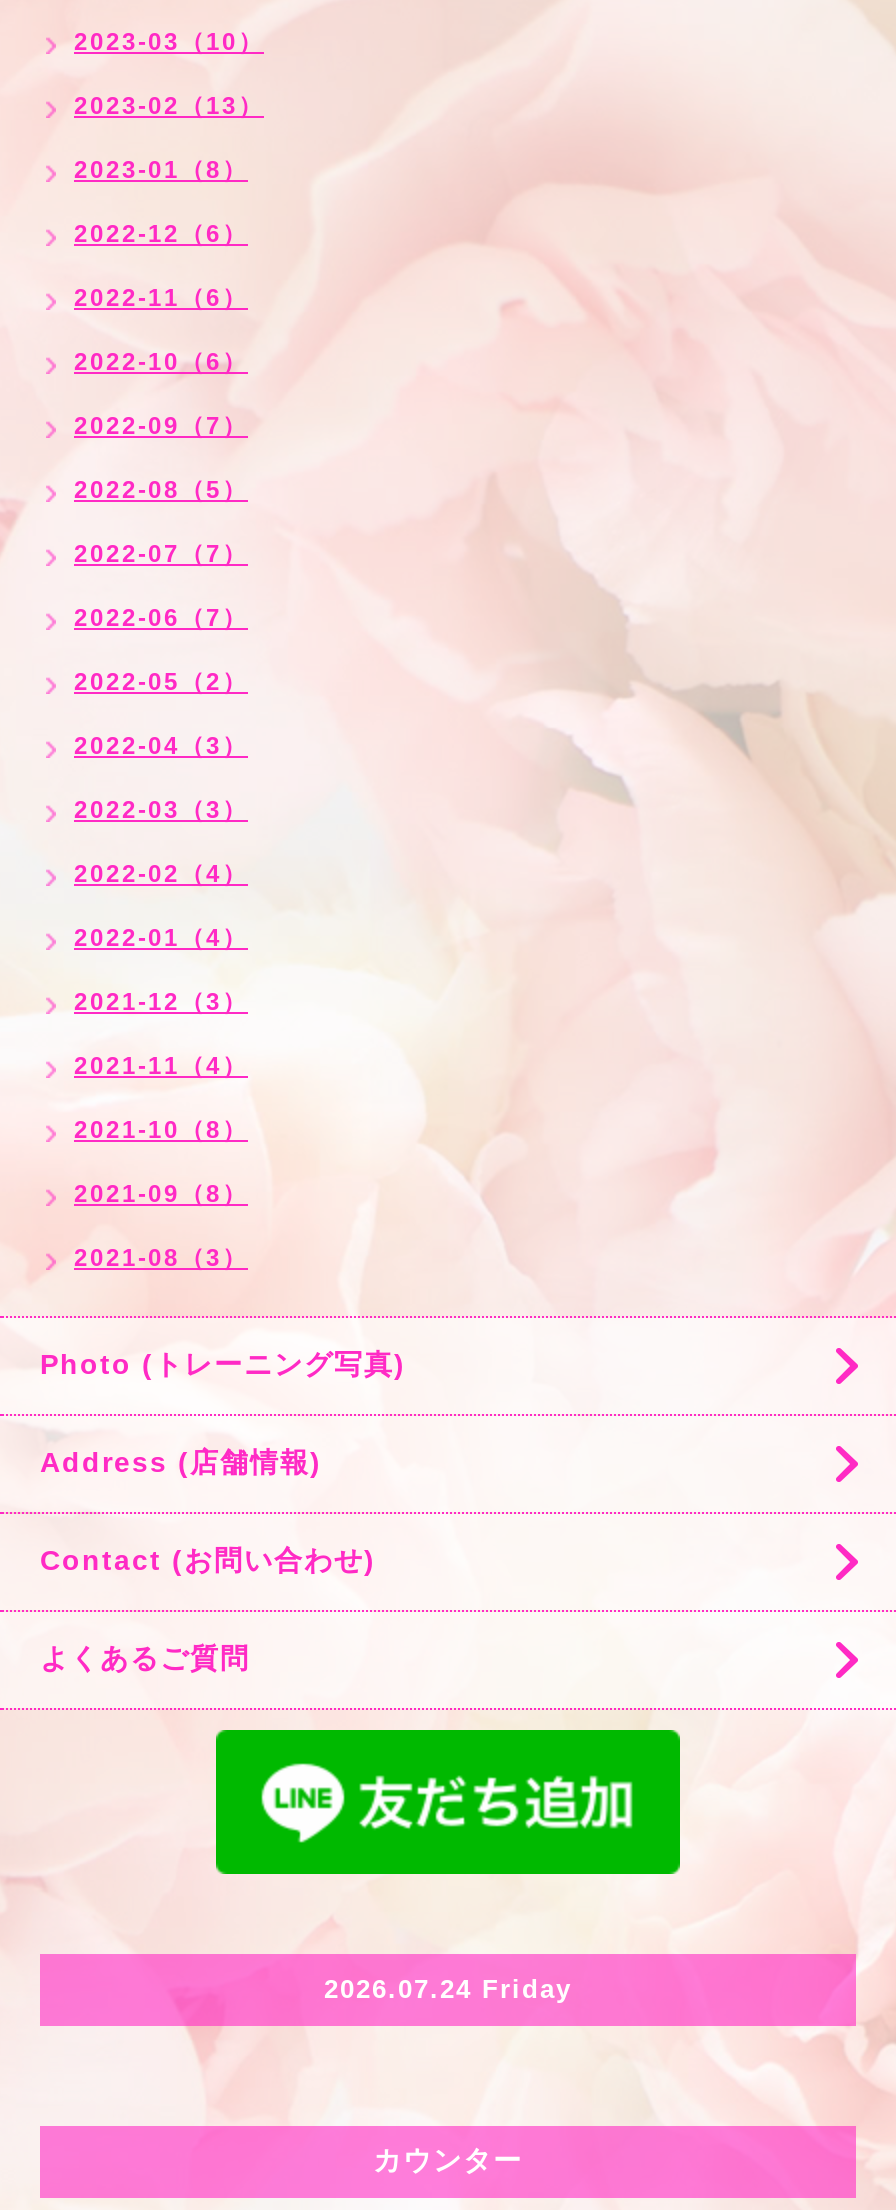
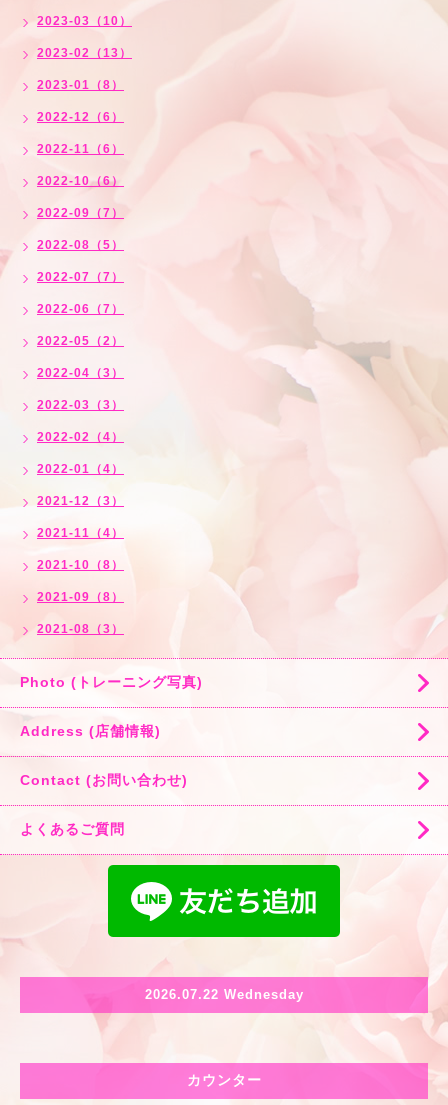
- 2026.07.24 Friday
+ 2026.07.22 Wednesday
